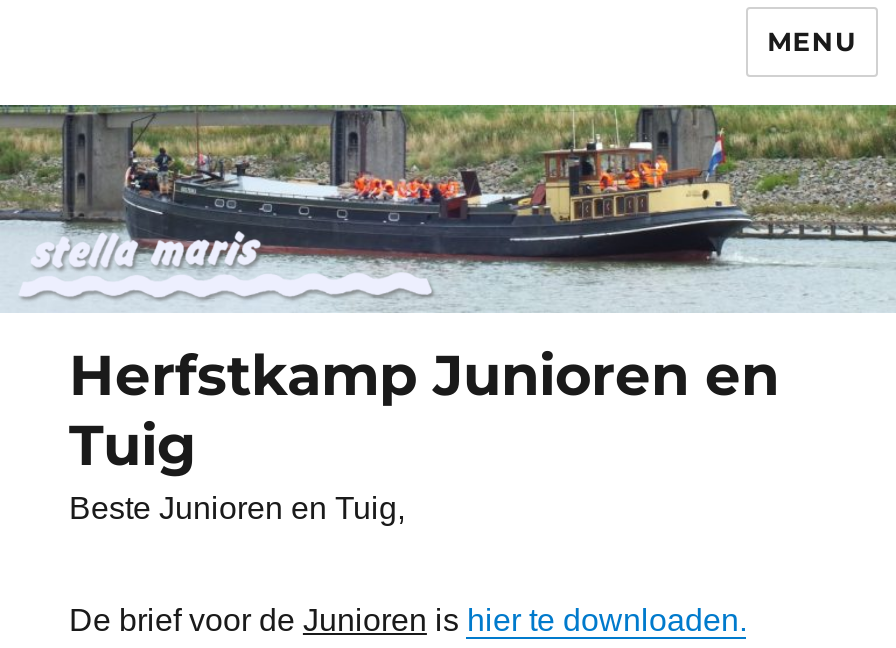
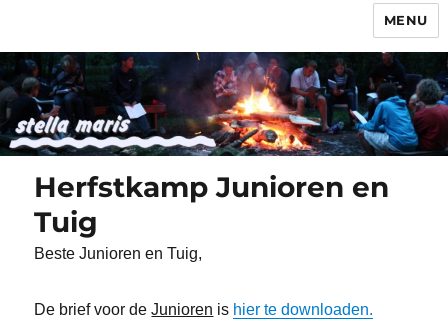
- [image]
+ [image]
